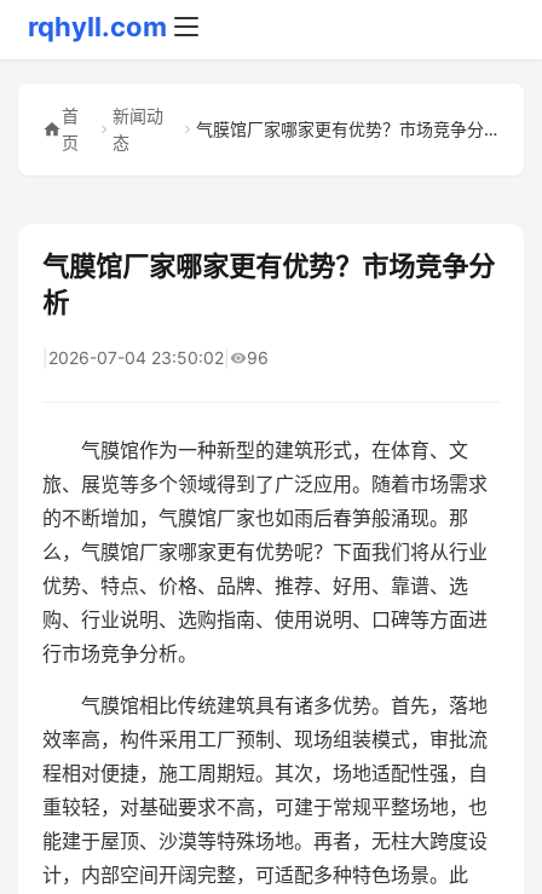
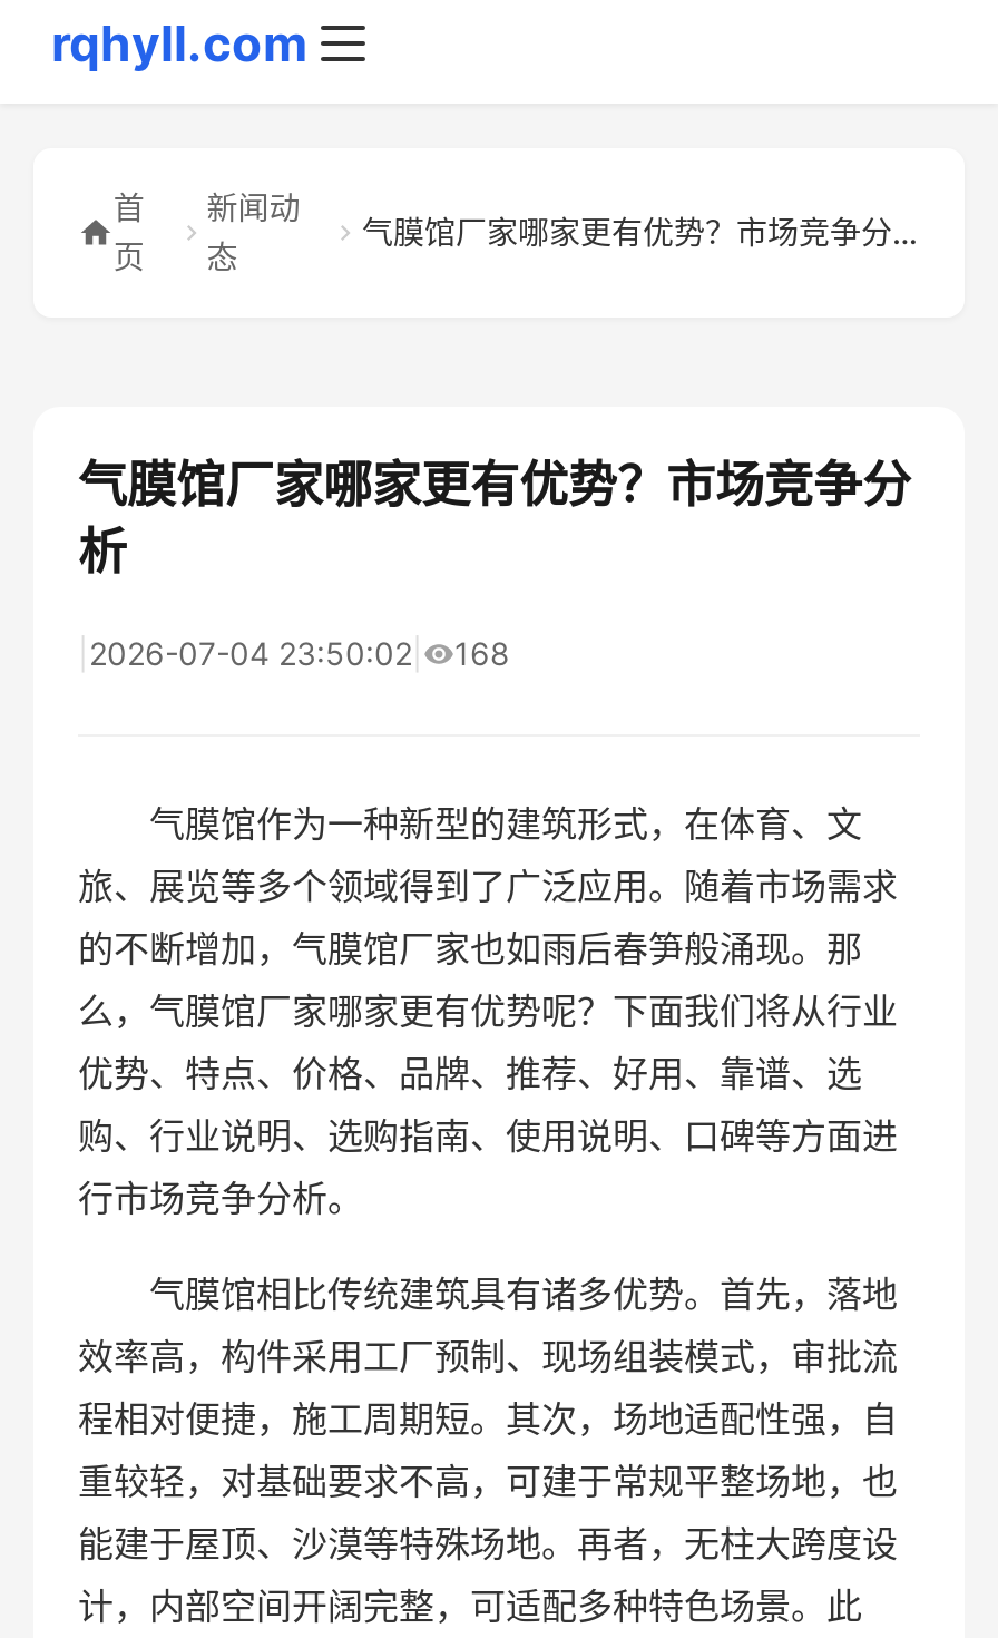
- 96
+ 168
